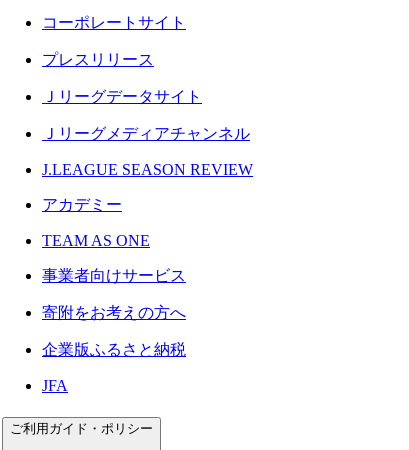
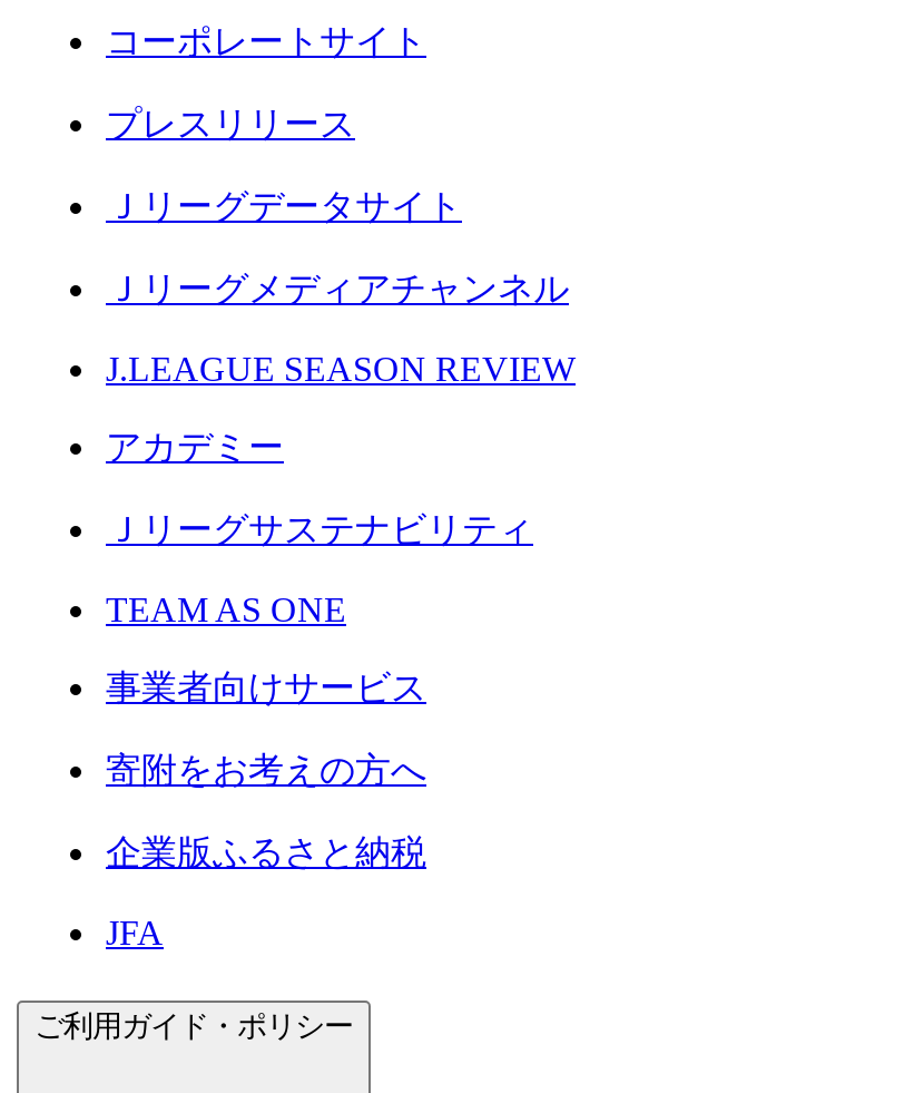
+ Ｊリーグサステナビリティ
